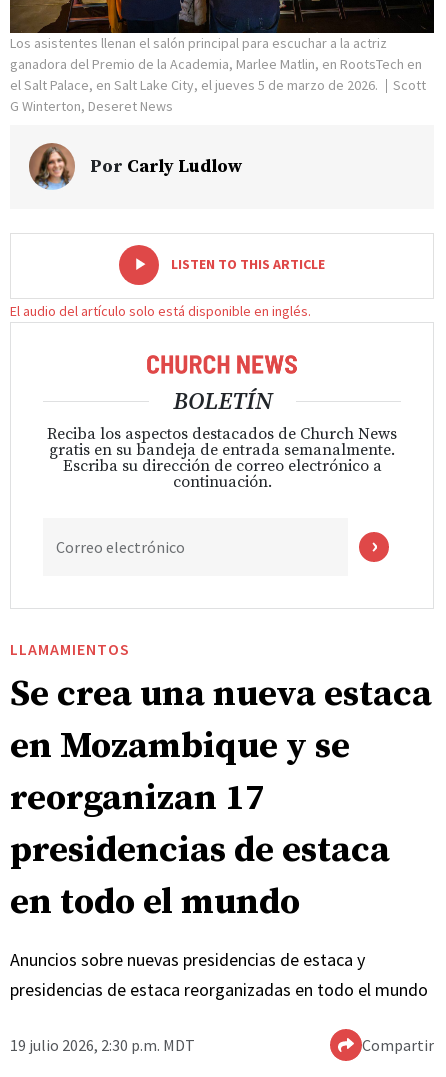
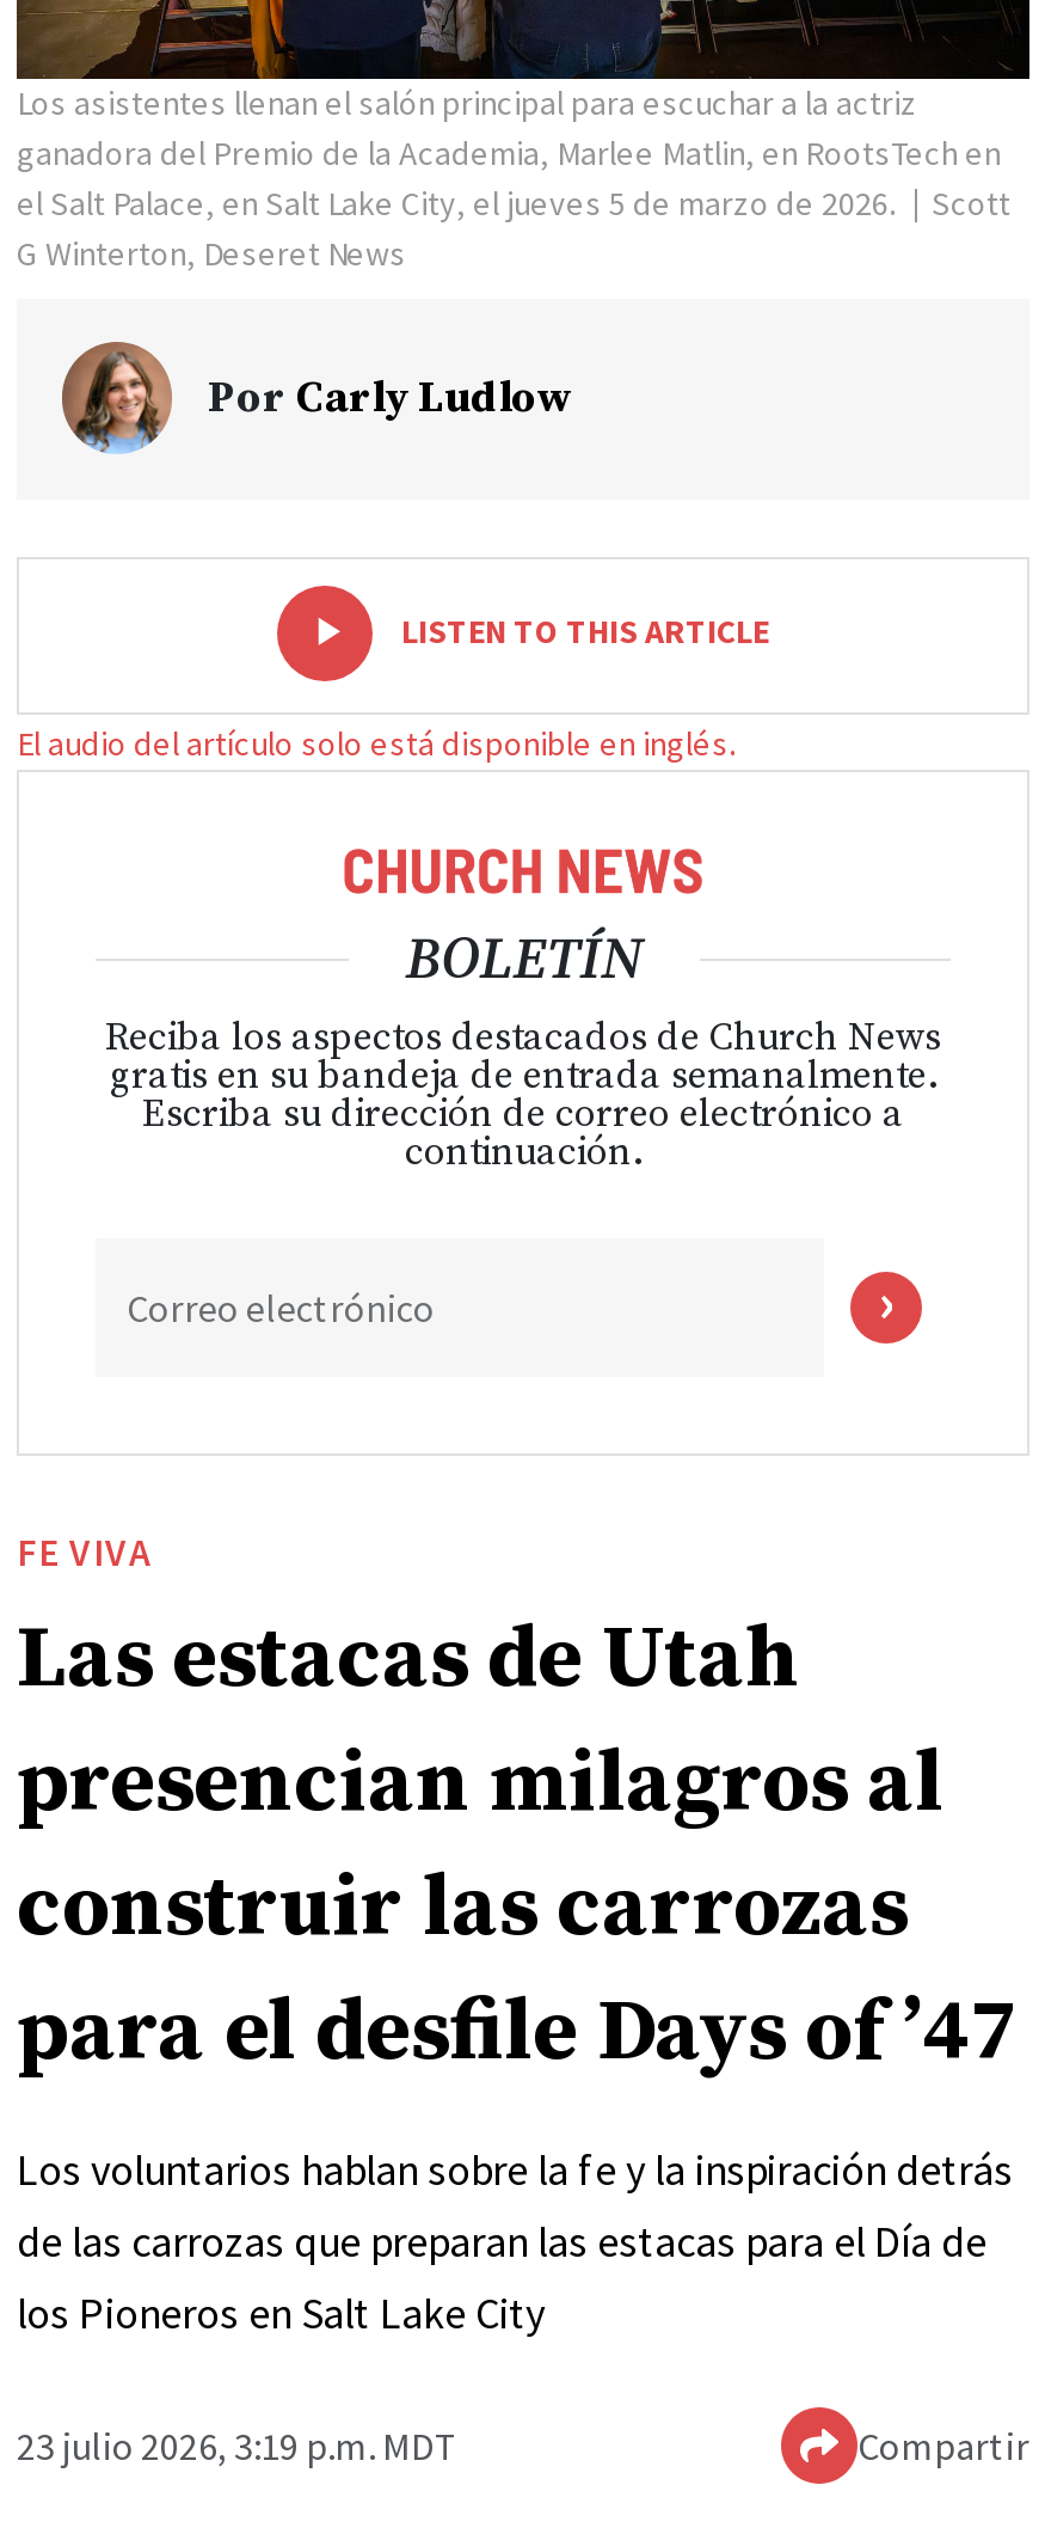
- LLAMAMIENTOS
- Se crea una nueva estaca
- en Mozambique y se
- reorganizan 17
- presidencias de estaca
- en todo el mundo
+ FE VIVA
+ Las estacas de Utah
+ presencian milagros al
+ construir las carrozas
+ para el desfile Days of ’47

- Anuncios sobre nuevas presidencias de estaca y
- presidencias de estaca reorganizadas en todo el mundo
+ Los voluntarios hablan sobre la fe y la inspiración detrás
+ de las carrozas que preparan las estacas para el Día de
+ los Pioneros en Salt Lake City

- 19 julio 2026, 2:30 p.m. MDT
+ 23 julio 2026, 3:19 p.m. MDT
